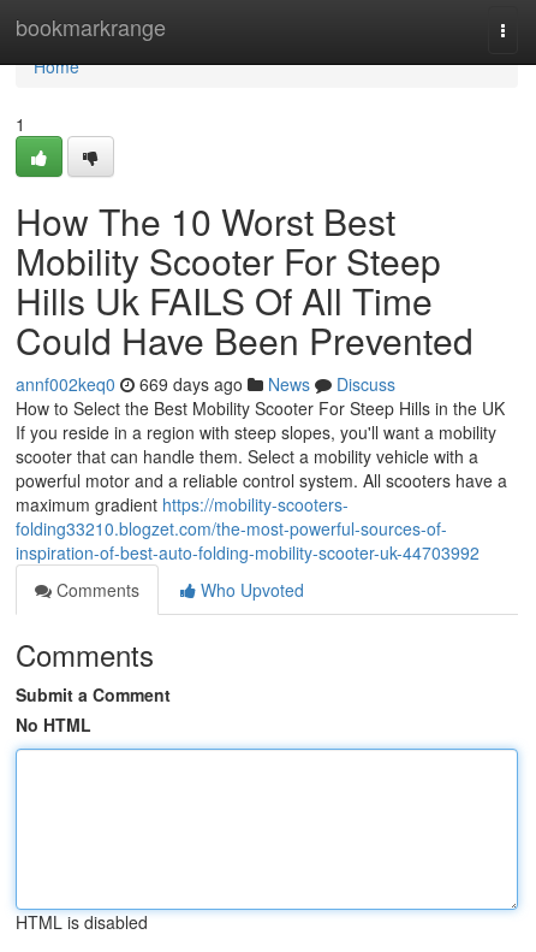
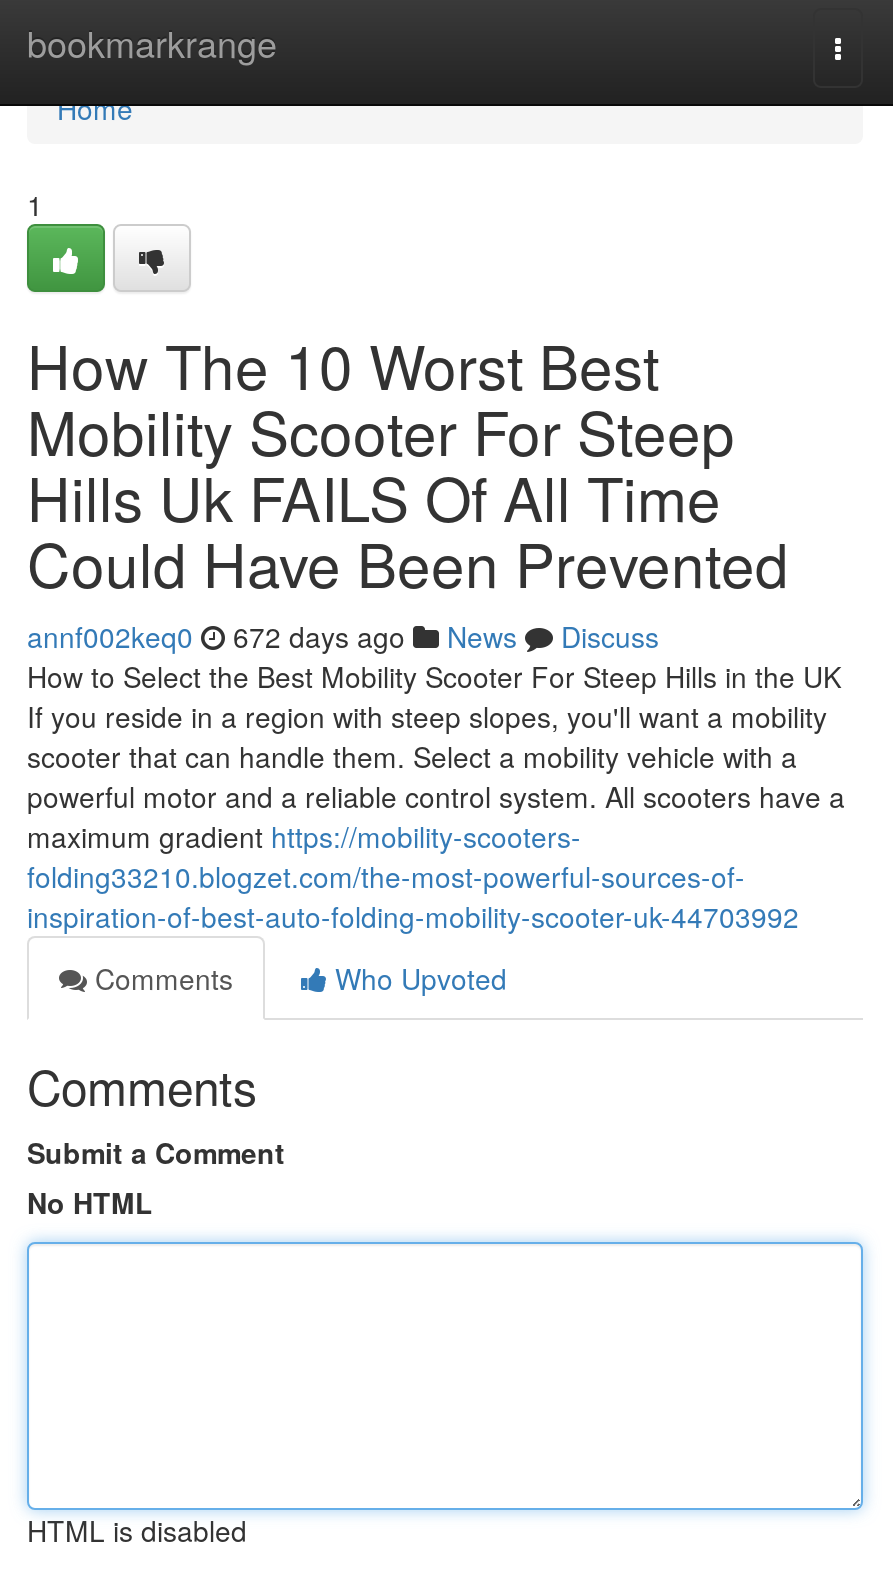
- annf002keq0 669 days ago News Discuss
+ annf002keq0 672 days ago News Discuss
